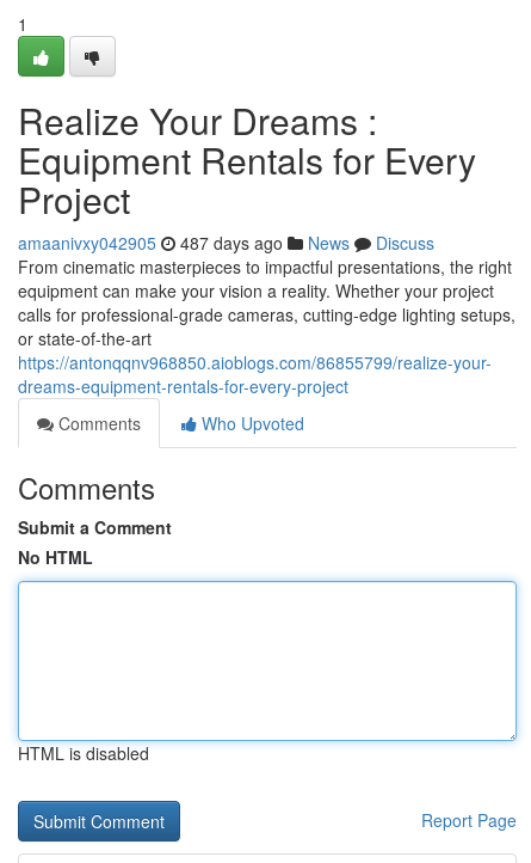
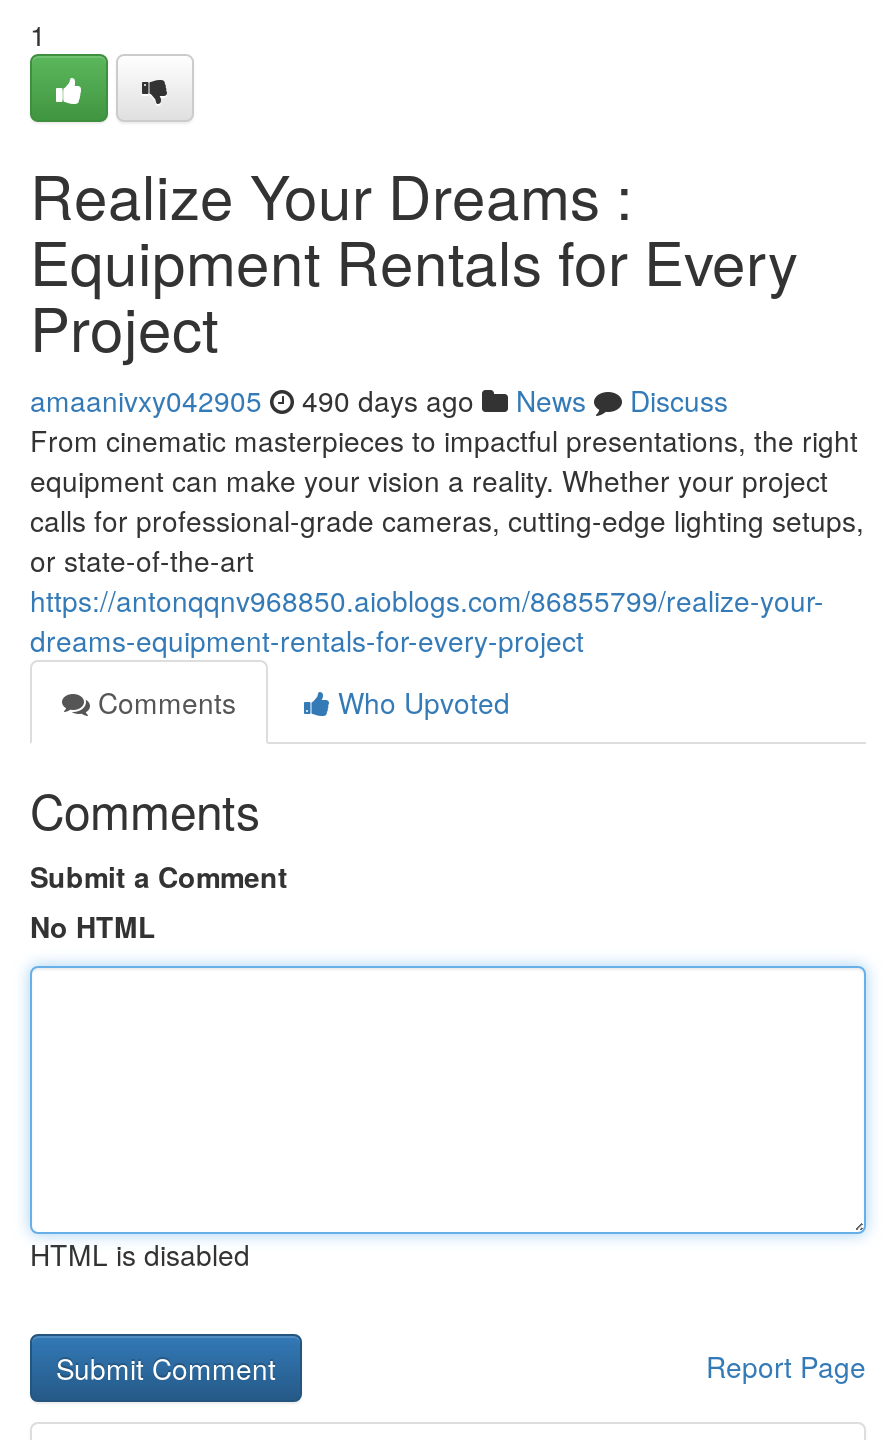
- amaanivxy042905 487 days ago News Discuss
+ amaanivxy042905 490 days ago News Discuss
